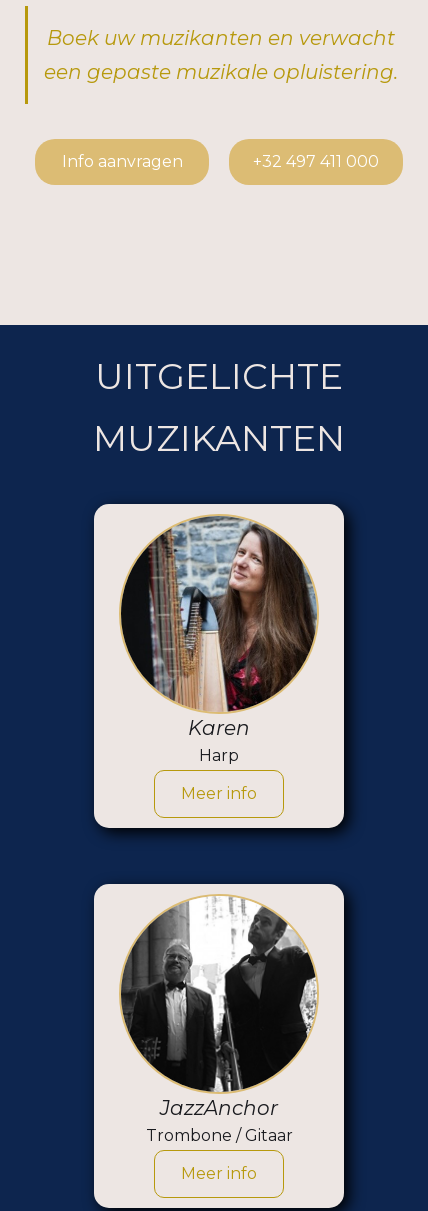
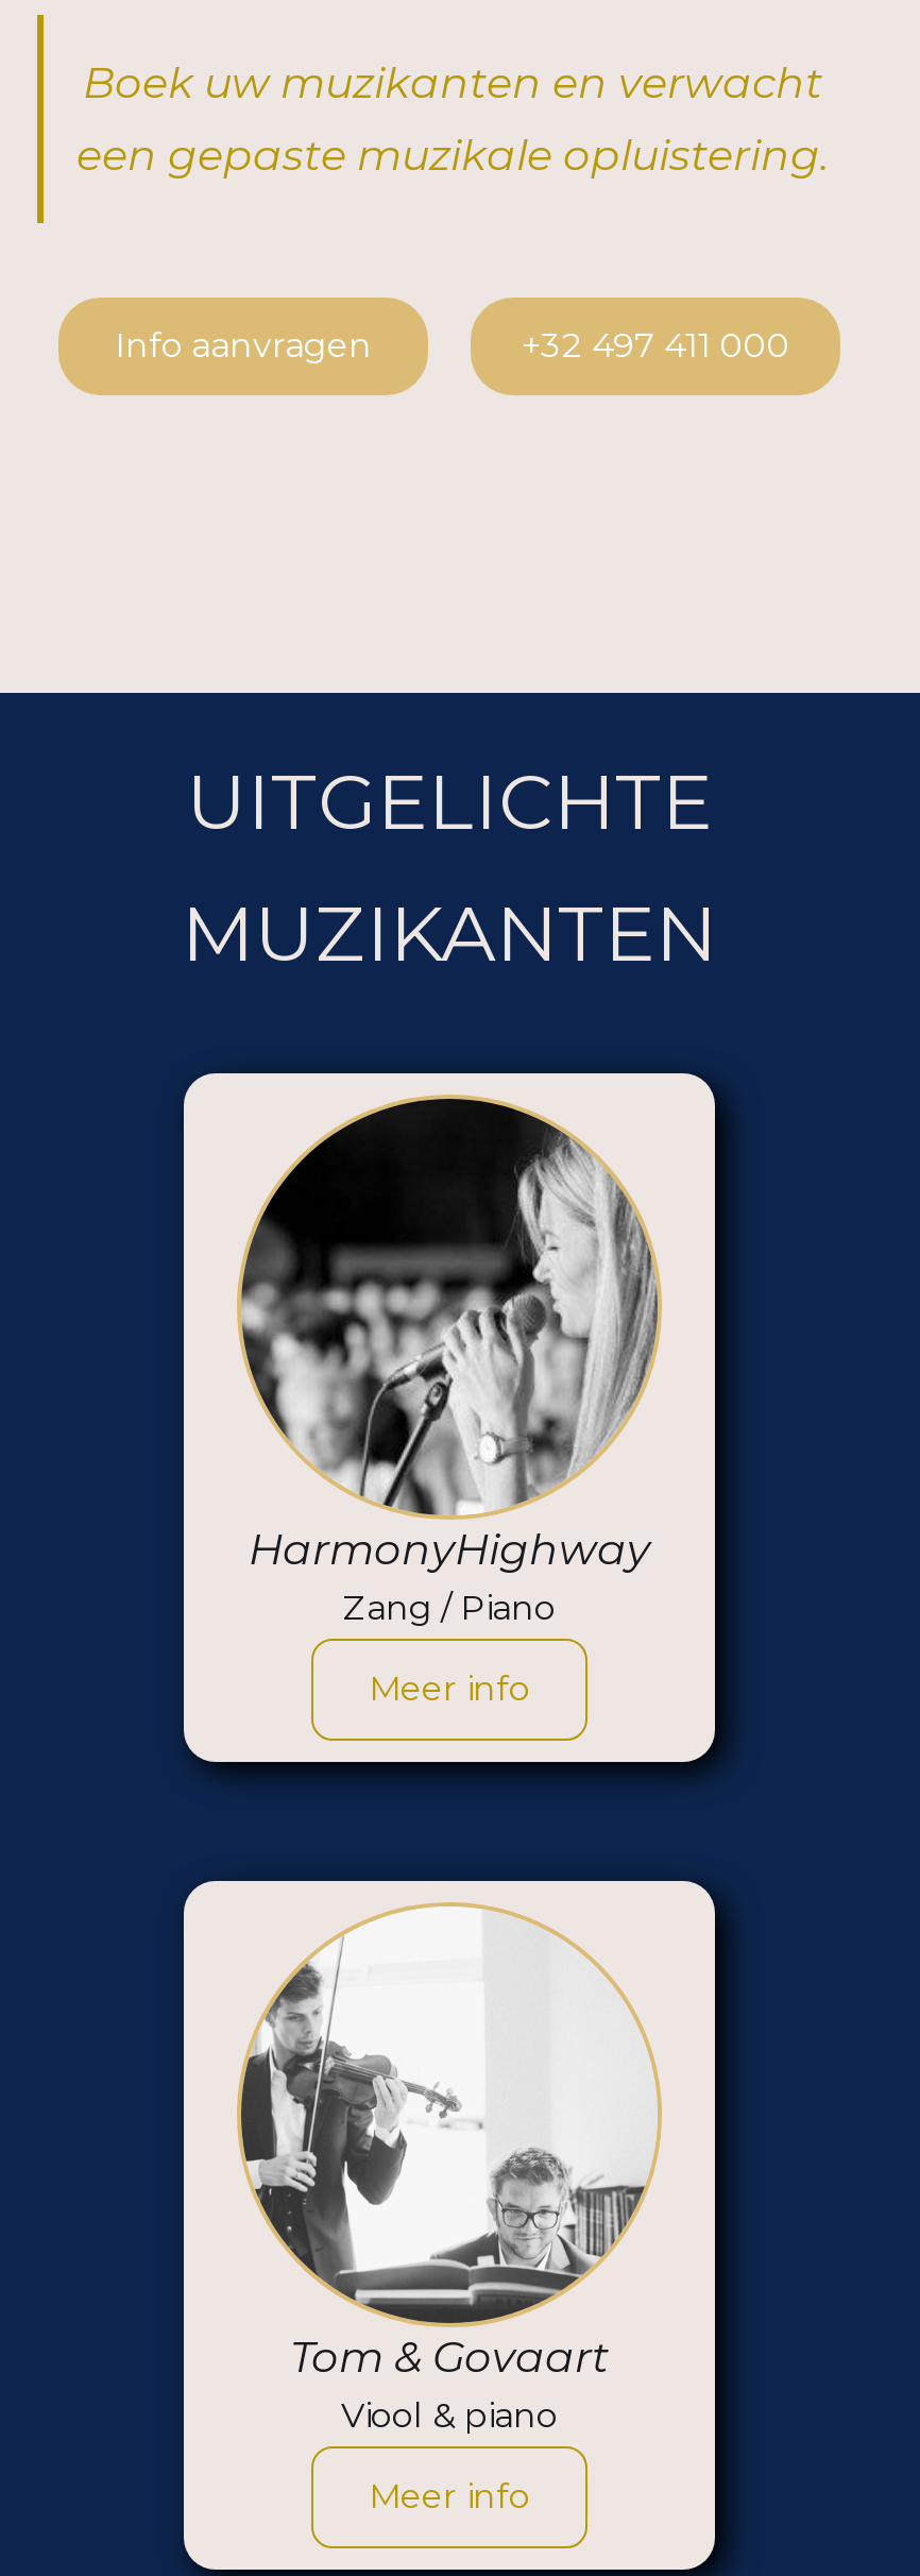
- [image]
- Karen
- Harp
+ [image]
+ HarmonyHighway
+ Zang / Piano

- [image]
- JazzAnchor
- Trombone / Gitaar
+ [image]
+ Tom & Govaart
+ Viool & piano
